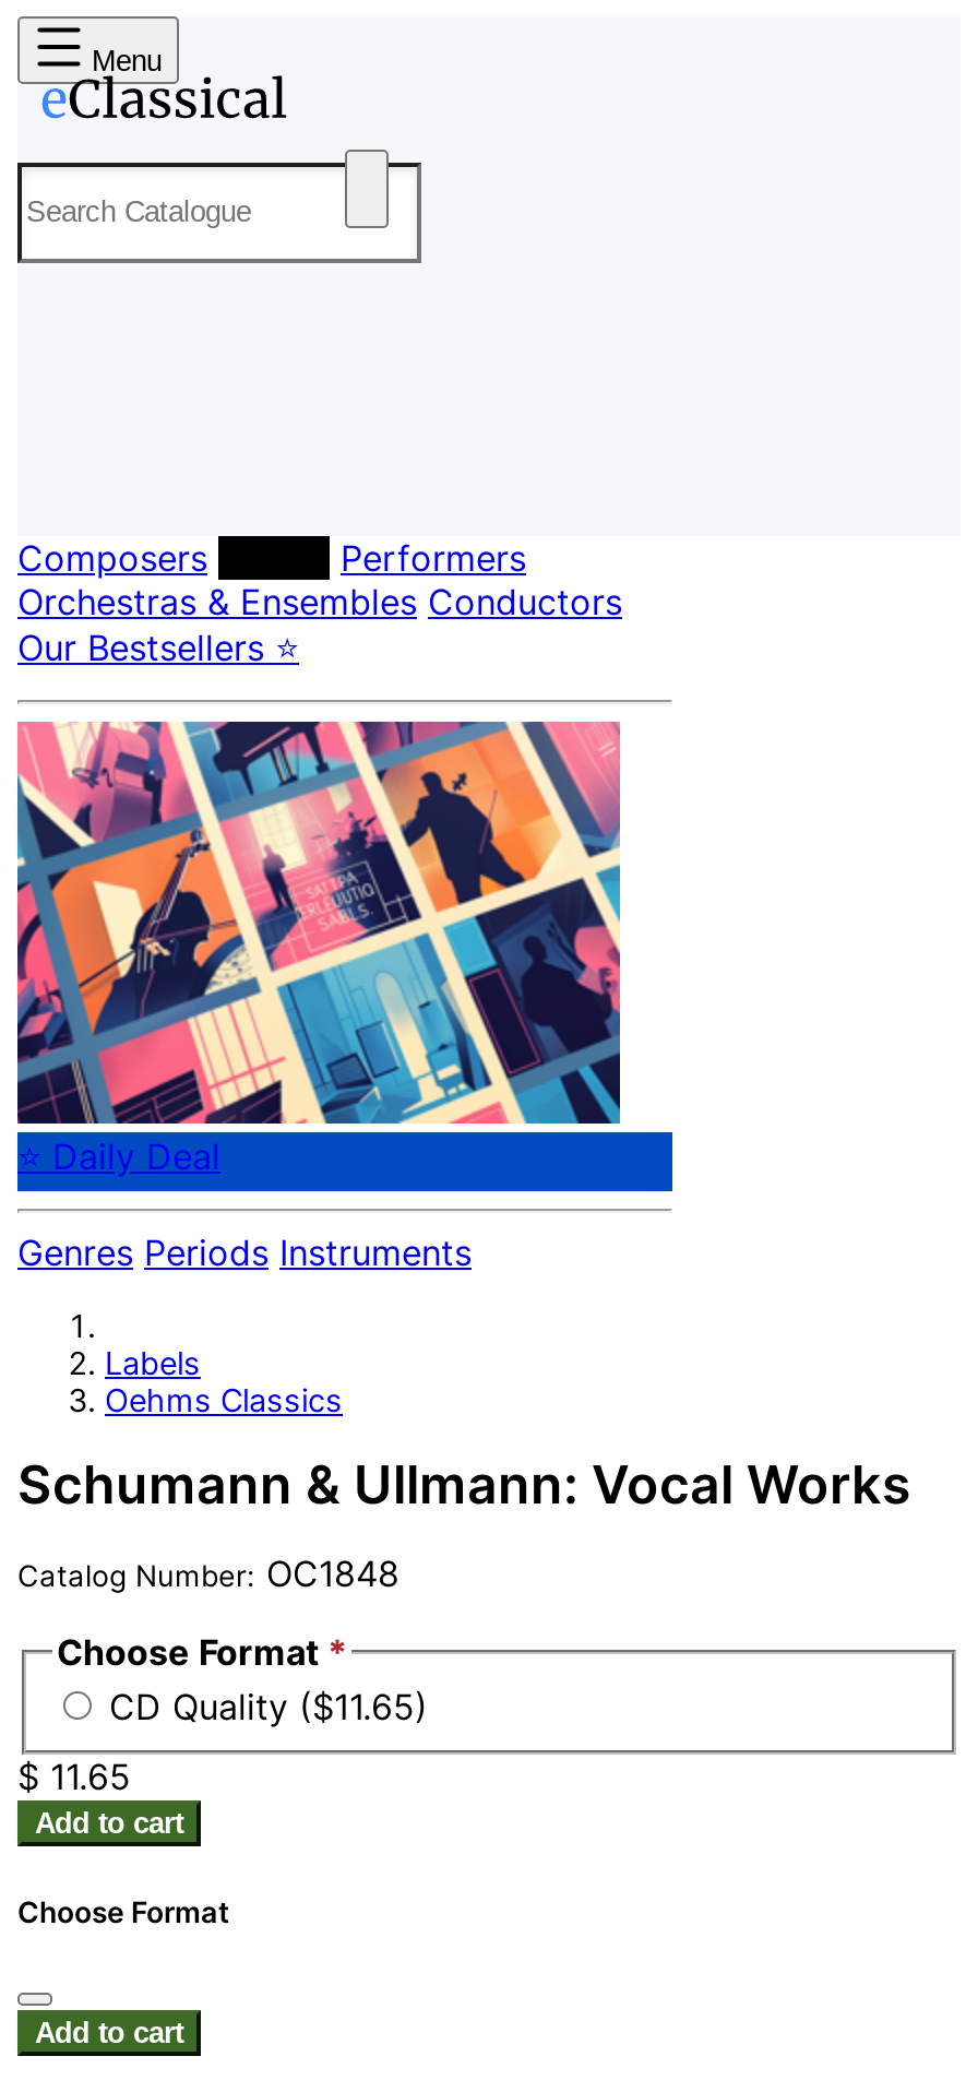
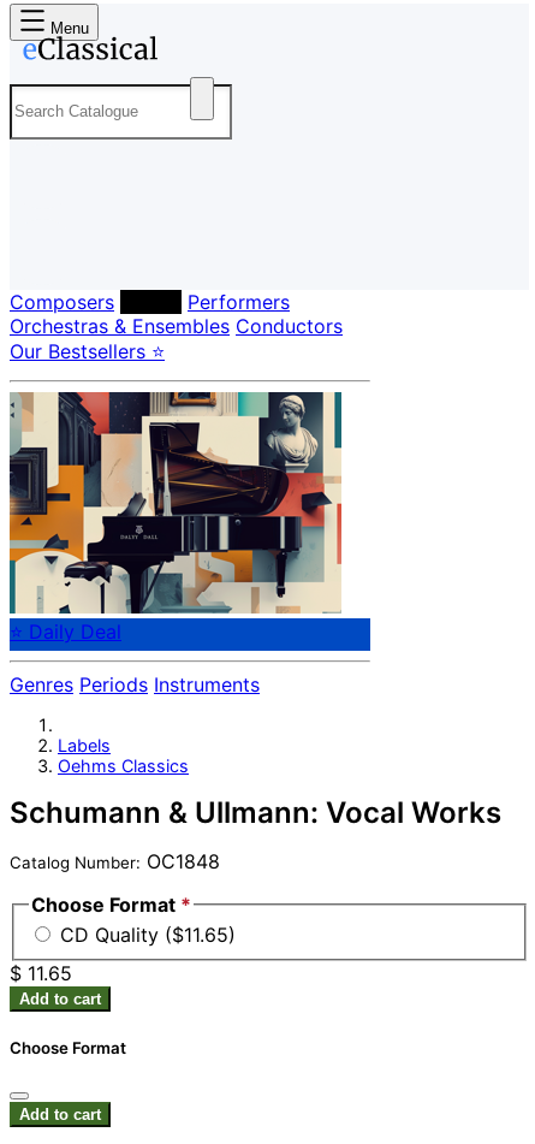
- [image]
+ [image]
